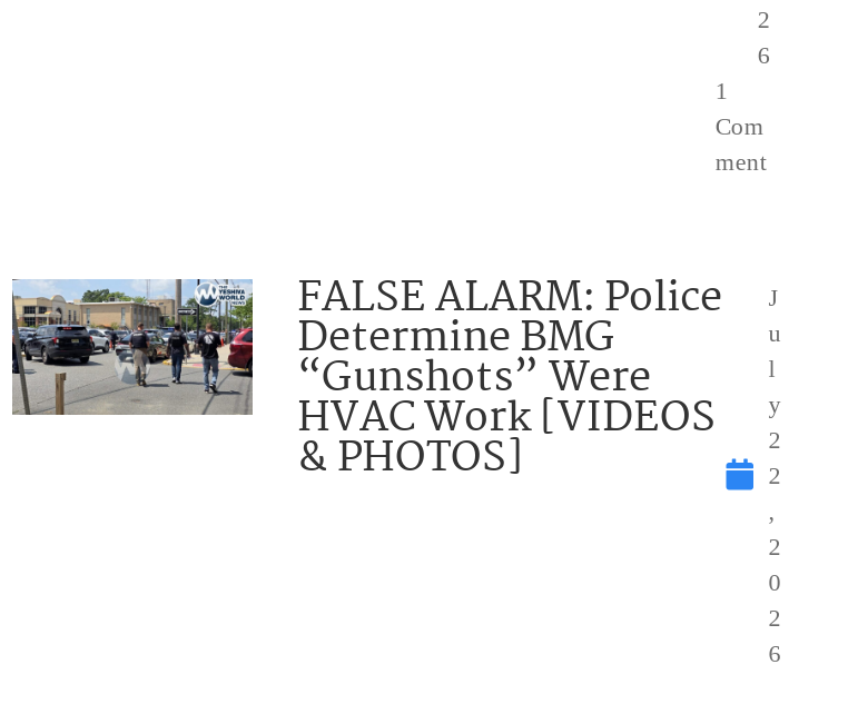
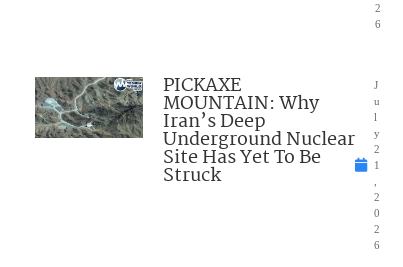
- [image]
- 1
- Com
- ment
- FALSE ALARM: Police
- Determine BMG
- “Gunshots” Were
- HVAC Work [VIDEOS
- & PHOTOS]
+ [image]
+ PICKAXE
+ MOUNTAIN: Why
+ Iran’s Deep
+ Underground Nuclear
+ Site Has Yet To Be
+ Struck

- 2
+ 1
